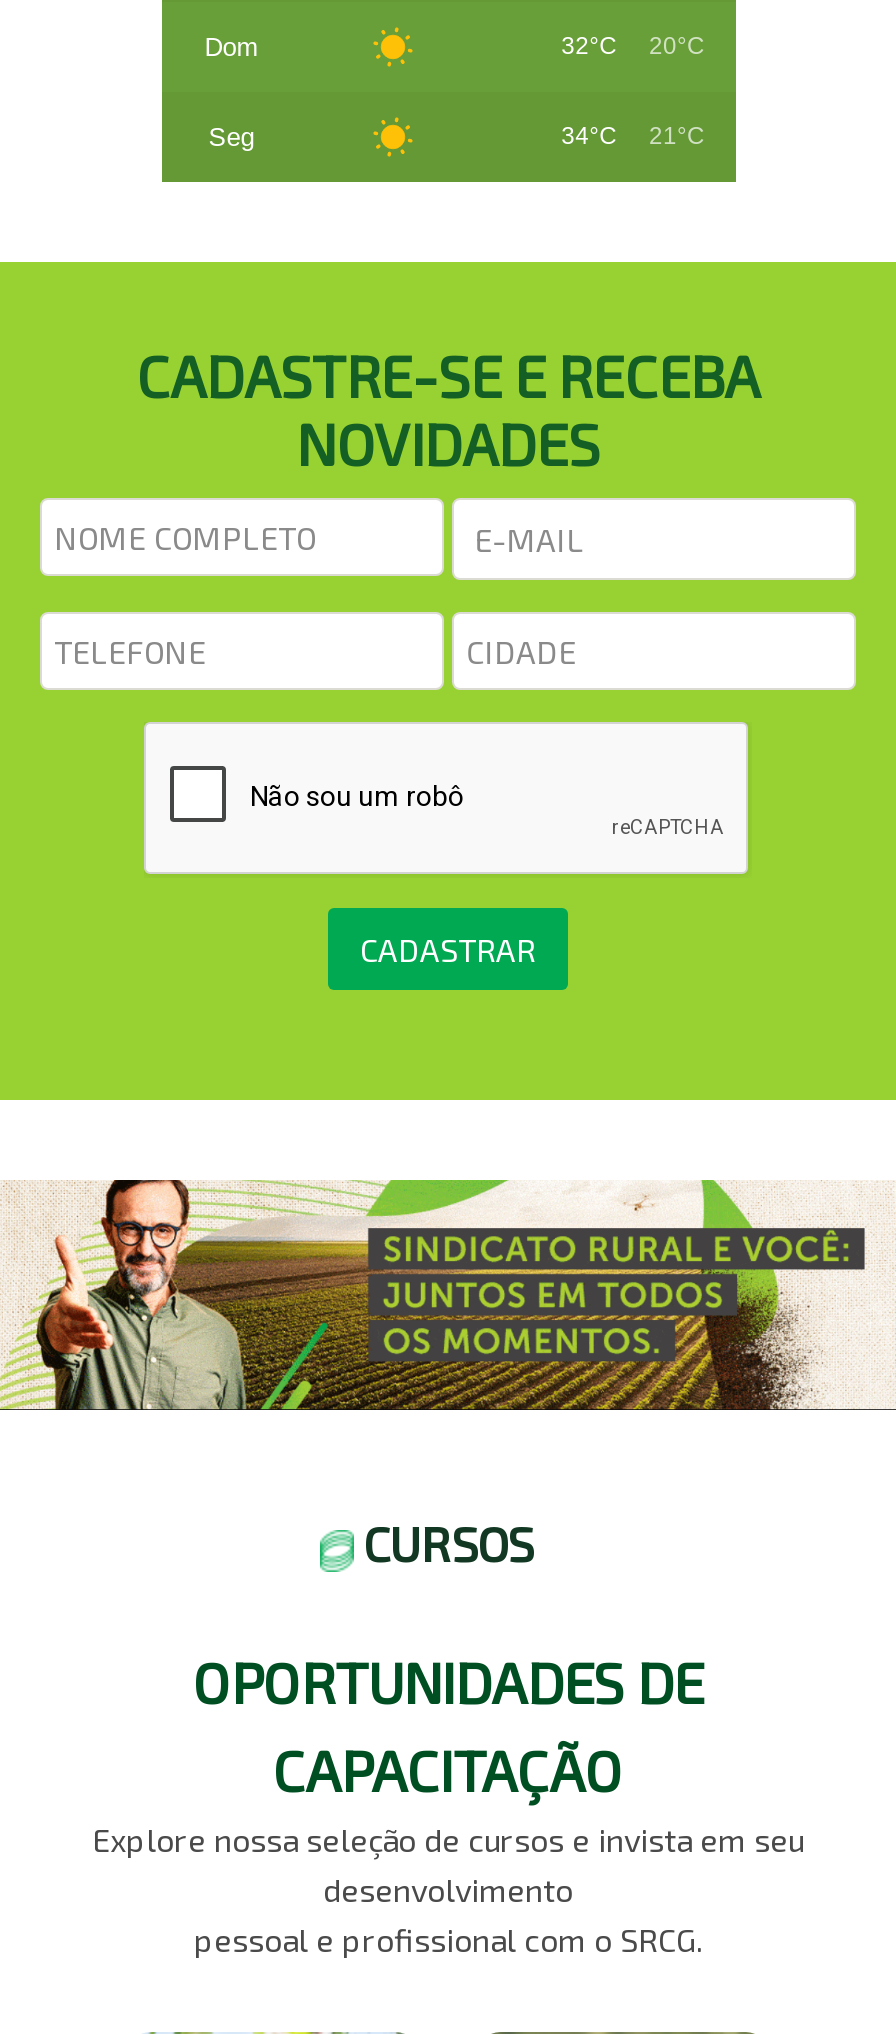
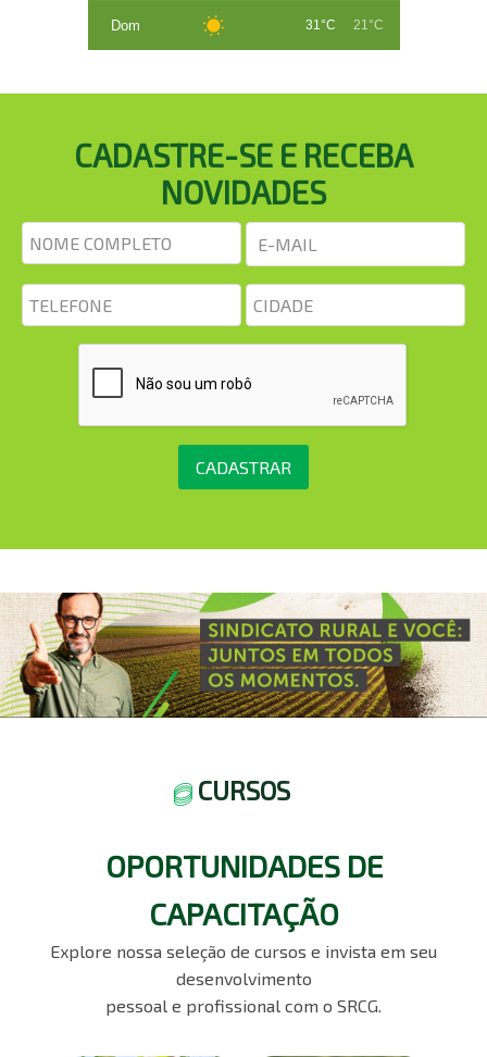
- 32°C
- 20°C
- Seg
- 34°C
+ 31°C
